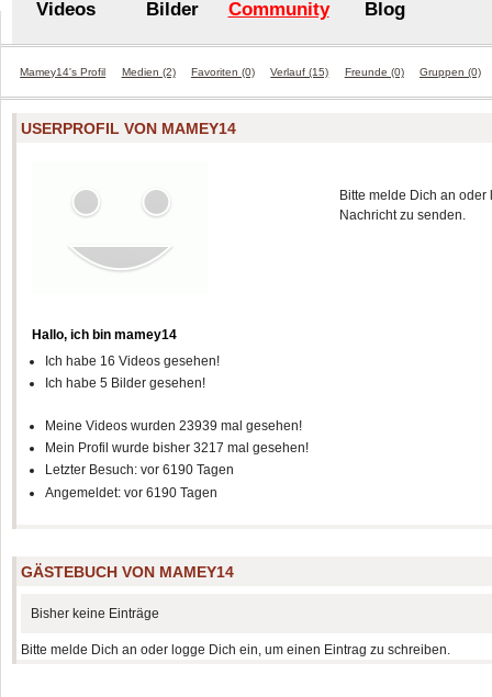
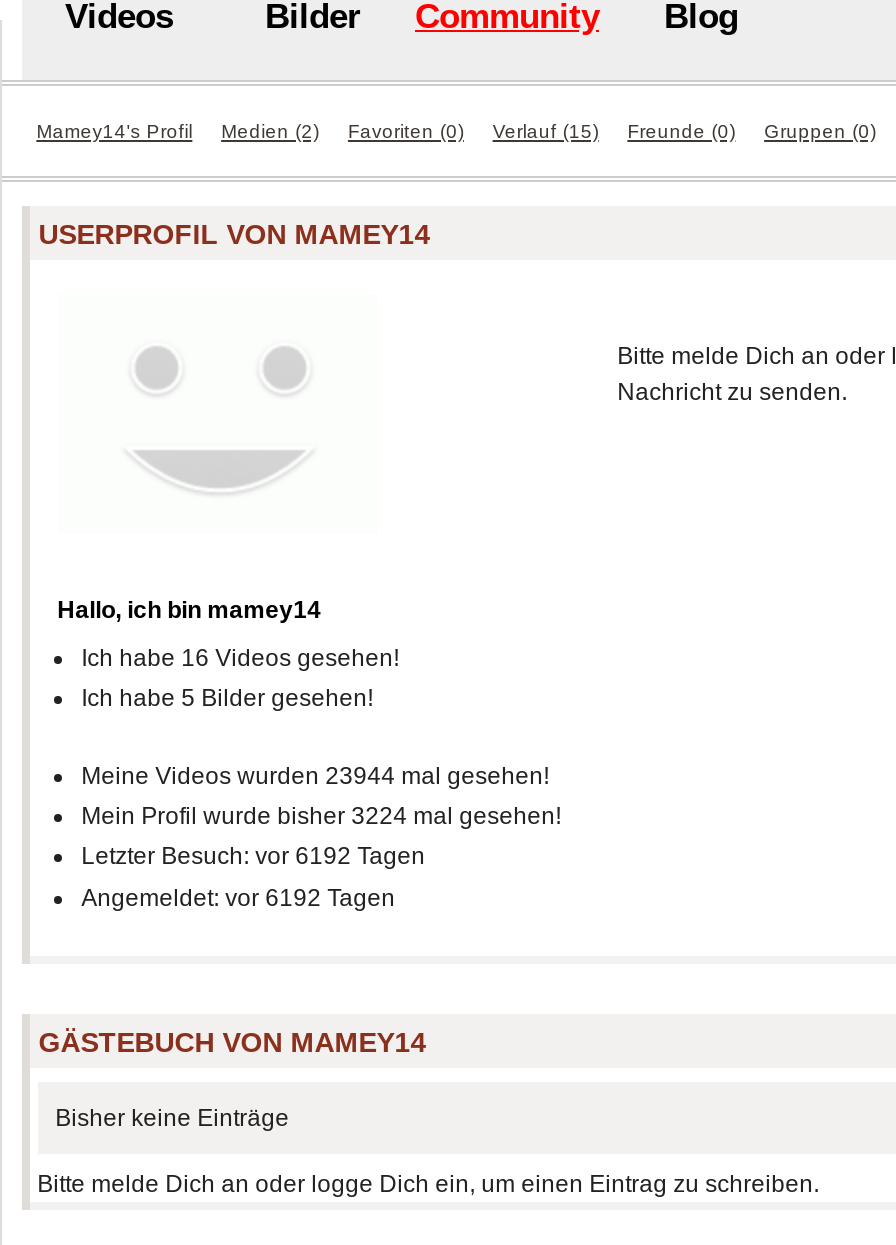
- Meine Videos wurden 23939 mal gesehen!
+ Meine Videos wurden 23944 mal gesehen!

- Mein Profil wurde bisher 3217 mal gesehen!
+ Mein Profil wurde bisher 3224 mal gesehen!

- Letzter Besuch: vor 6190 Tagen
+ Letzter Besuch: vor 6192 Tagen

- Angemeldet: vor 6190 Tagen
+ Angemeldet: vor 6192 Tagen
